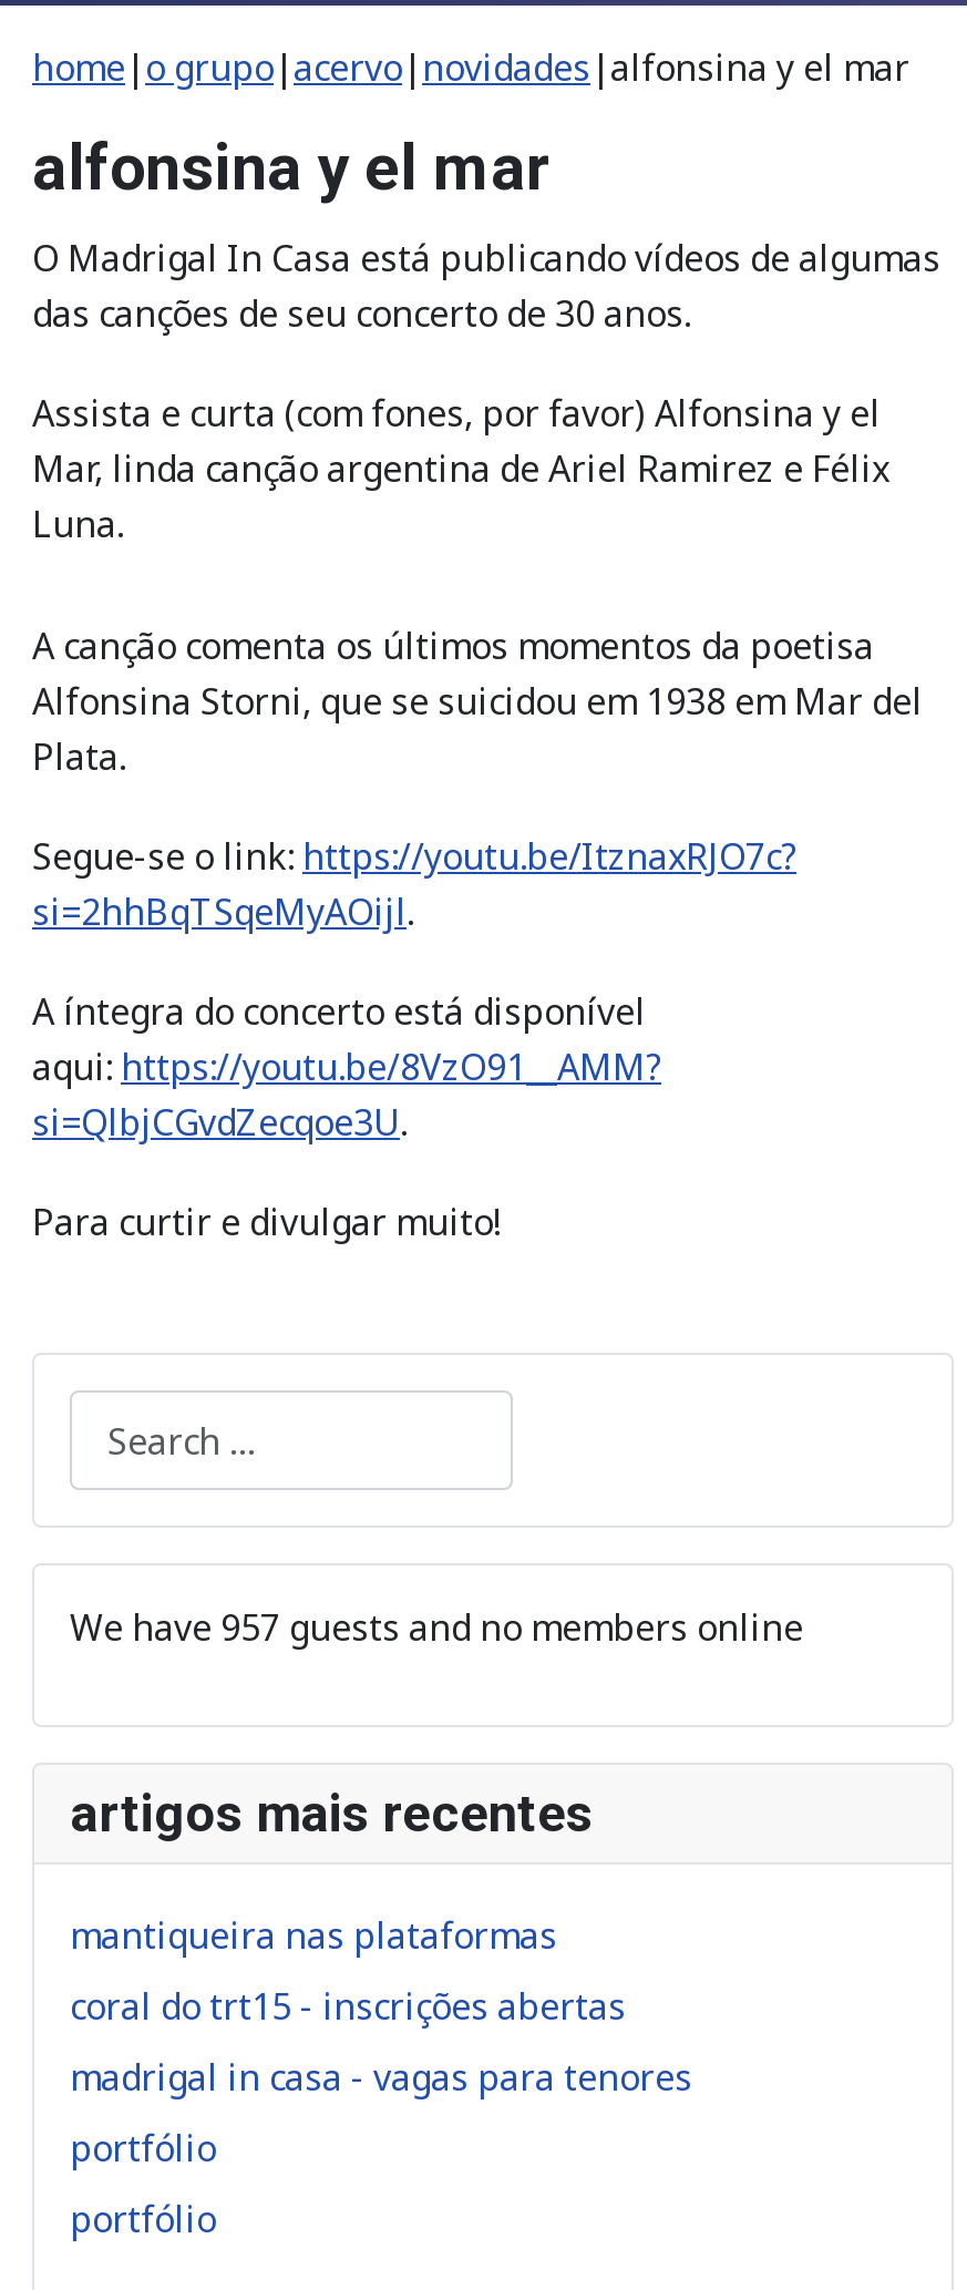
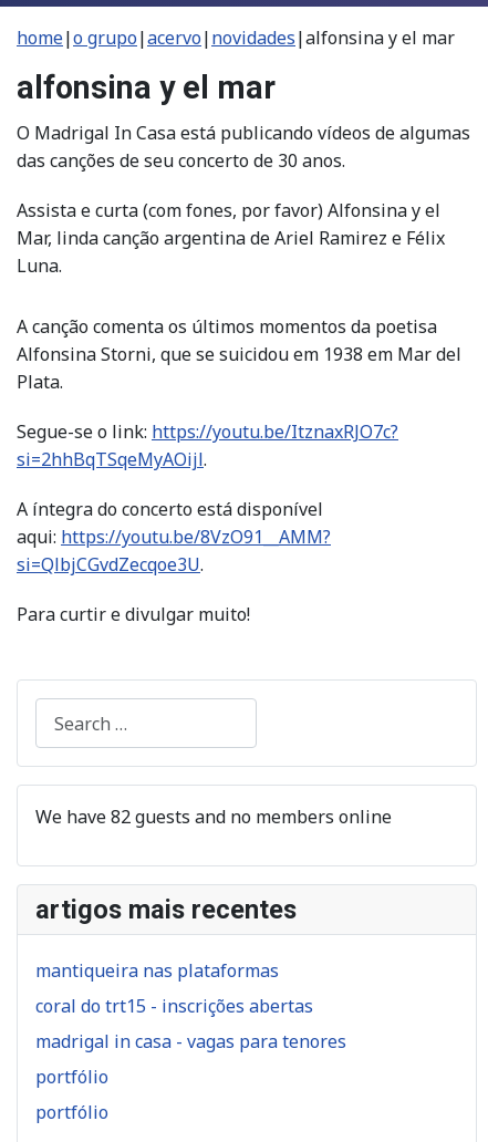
- We have 957 guests and no members online
+ We have 82 guests and no members online
